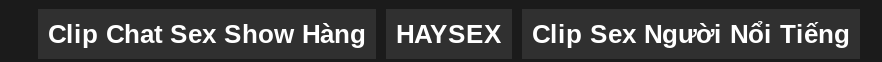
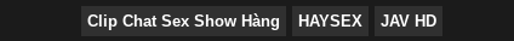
- Clip Sex Người Nổi Tiếng
+ JAV HD
